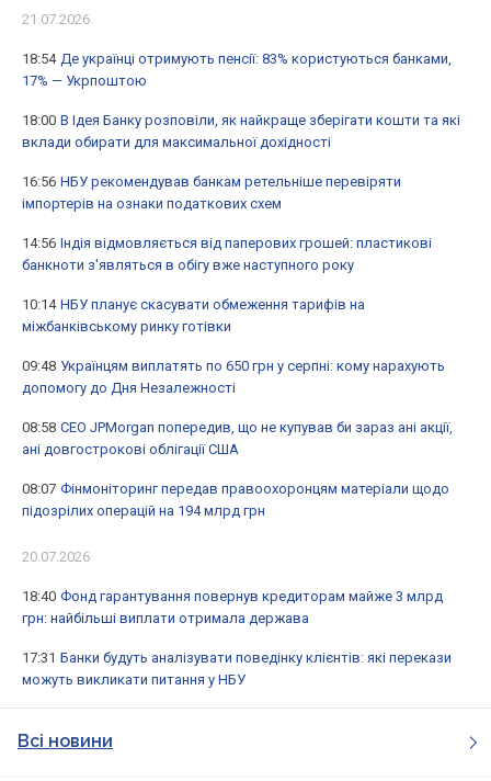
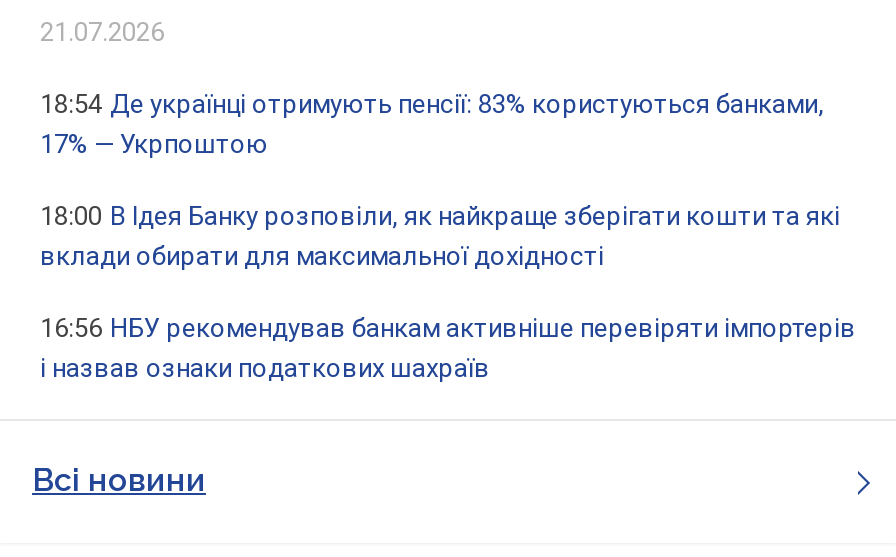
- 16:56 НБУ рекомендував банкам ретельніше перевіряти
- імпортерів на ознаки податкових схем
- 14:56 Індія відмовляється від паперових грошей: пластикові
- банкноти з'являться в обігу вже наступного року
- 10:14 НБУ планує скасувати обмеження тарифів на
- міжбанківському ринку готівки
- 09:48 Українцям виплатять по 650 грн у серпні: кому нарахують
- допомогу до Дня Незалежності
- 08:58 СЕО JPMorgan попередив, що не купував би зараз ані акції,
- ані довгострокові облігації США
- 08:07 Фінмоніторинг передав правоохоронцям матеріали щодо
- підозрілих операцій на 194 млрд грн
- 20.07.2026
- 18:40 Фонд гарантування повернув кредиторам майже 3 млрд
- грн: найбільші виплати отримала держава
- 17:31 Банки будуть аналізувати поведінку клієнтів: які перекази
- можуть викликати питання у НБУ
+ 16:56 НБУ рекомендував банкам активніше перевіряти імпортерів
+ і назвав ознаки податкових шахраїв
